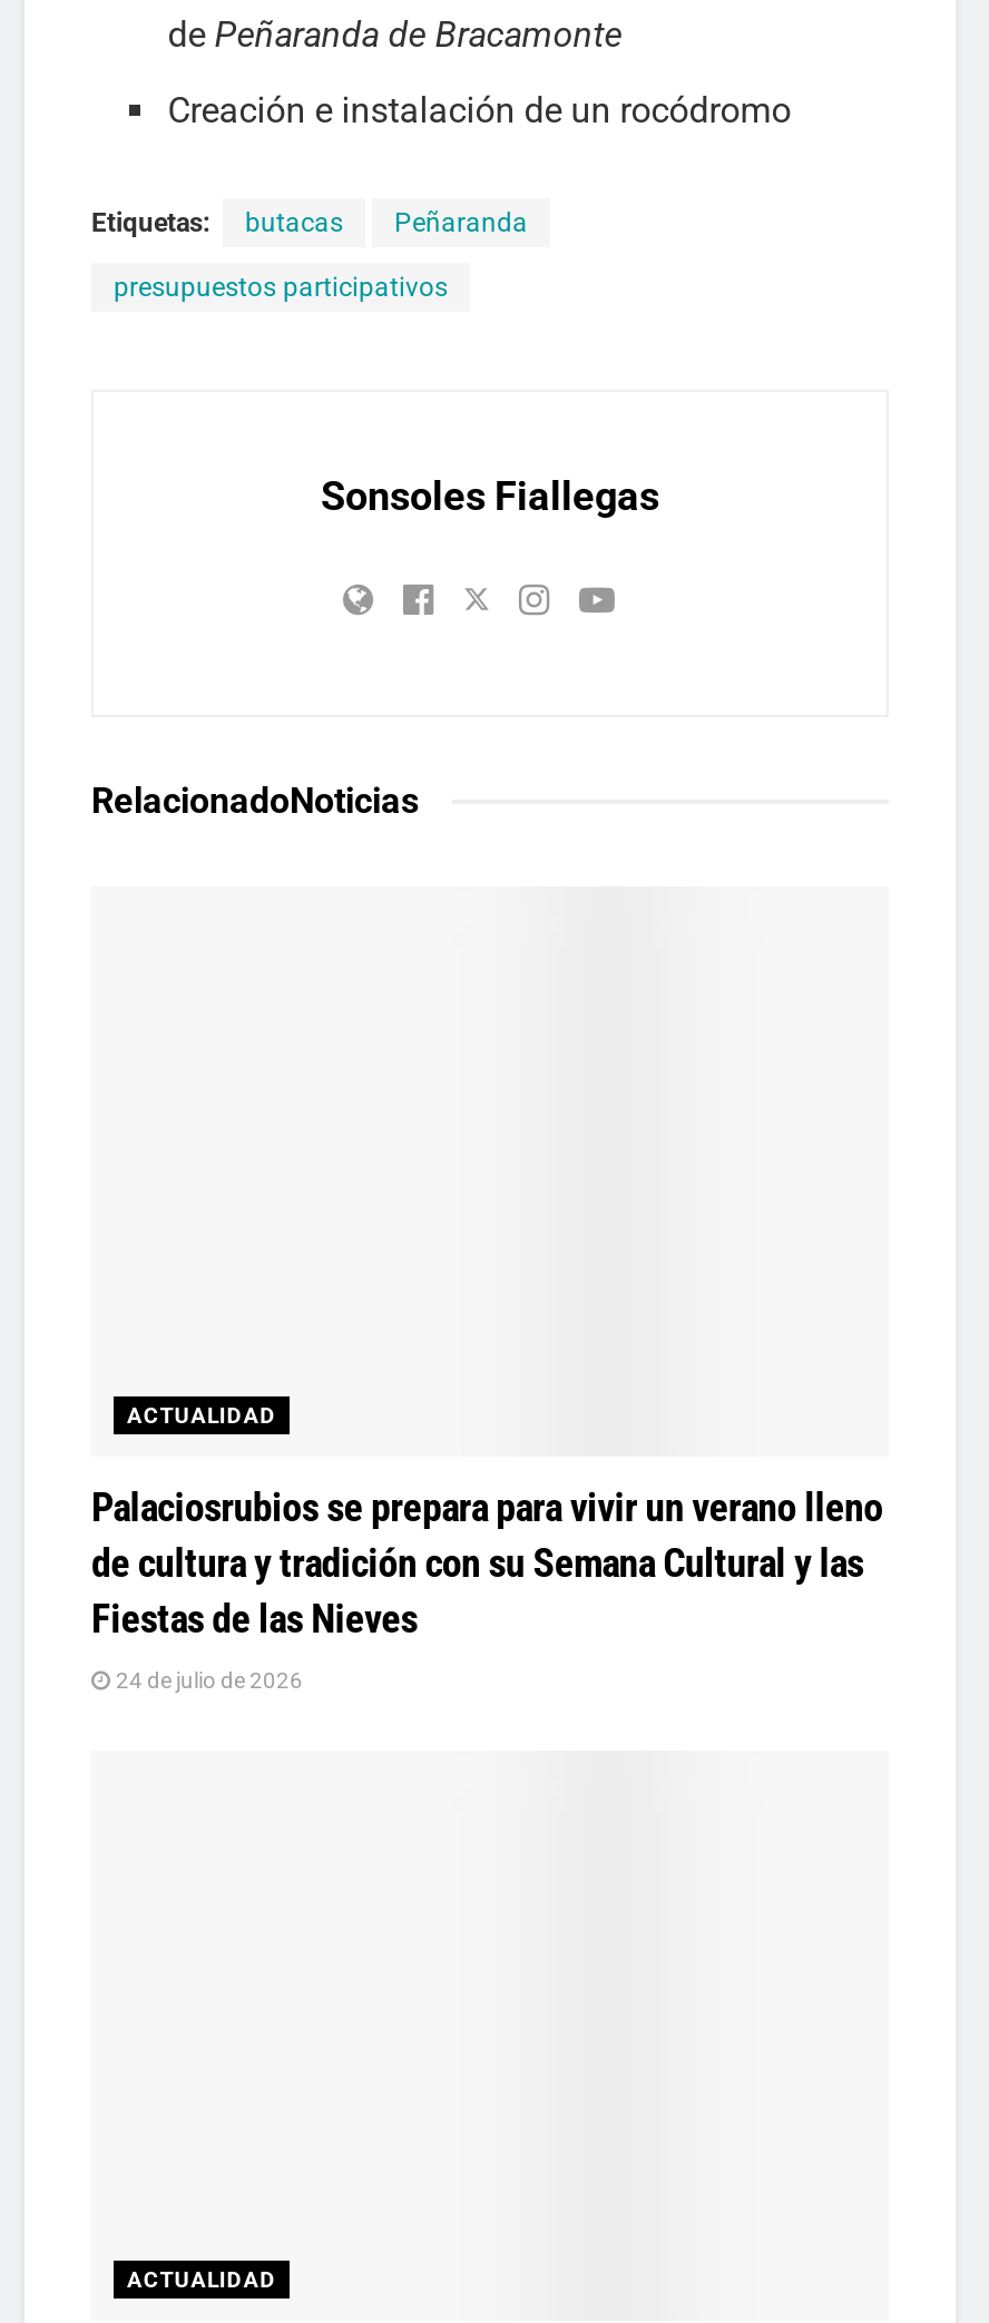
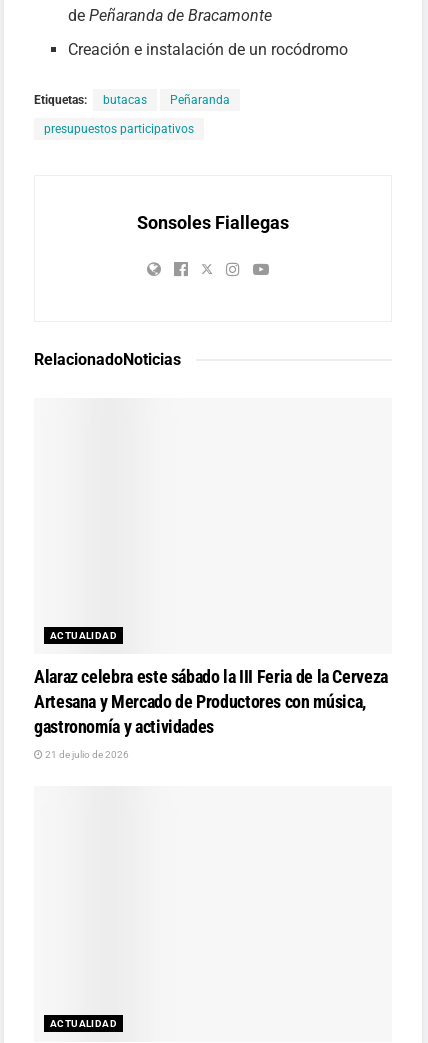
- Palaciosrubios se prepara para vivir un verano lleno
- de cultura y tradición con su Semana Cultural y las
- Fiestas de las Nieves
+ Alaraz celebra este sábado la III Feria de la Cerveza
+ Artesana y Mercado de Productores con música,
+ gastronomía y actividades

- 24 de julio de 2026
+ 21 de julio de 2026
